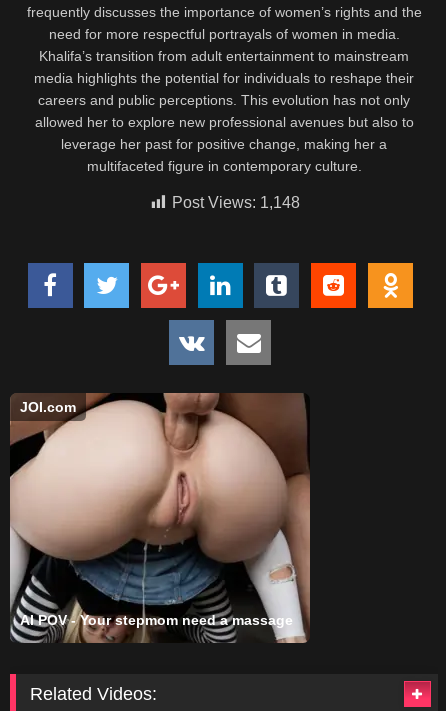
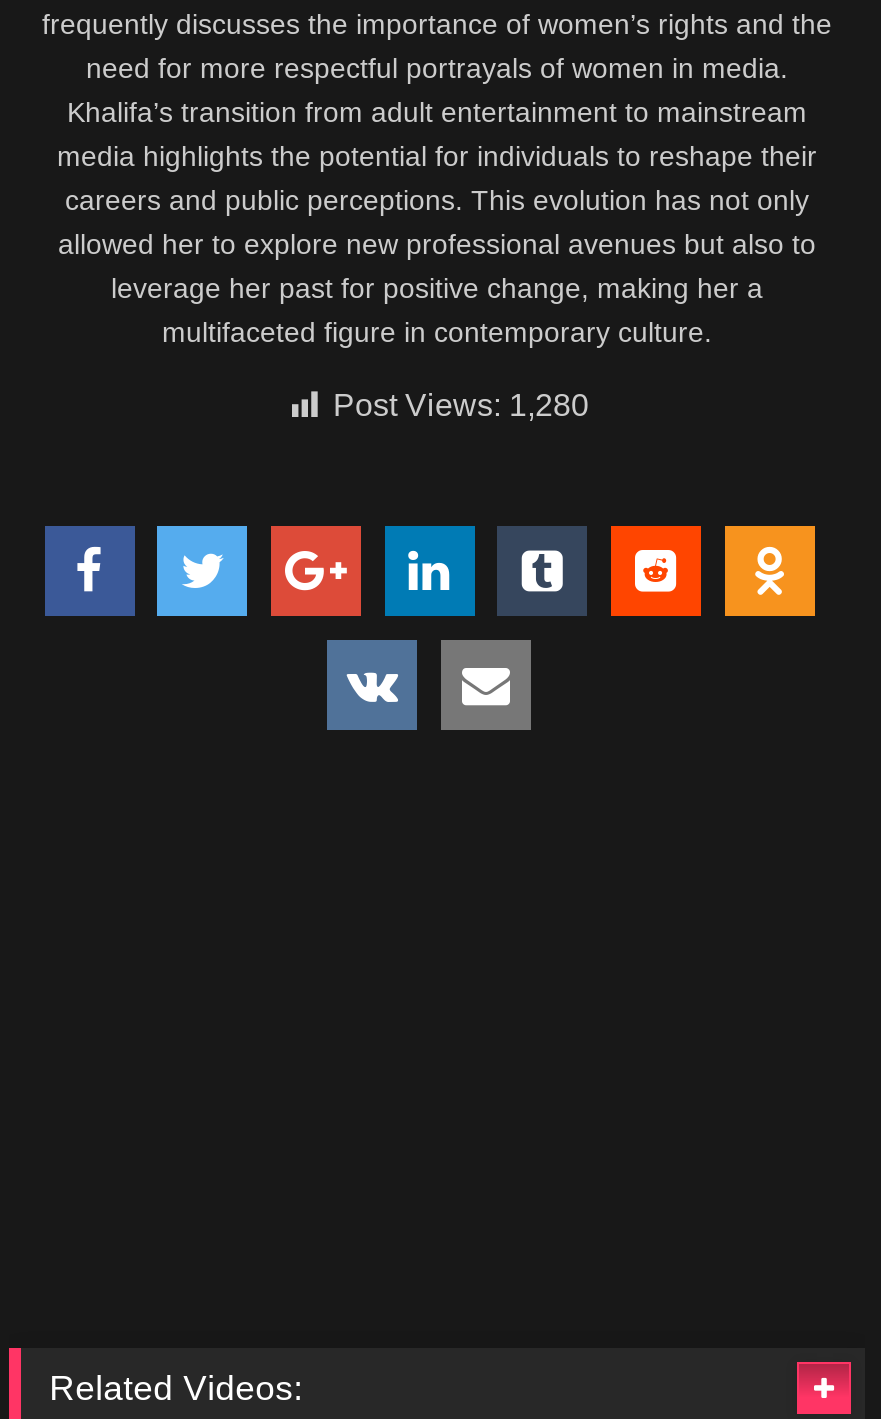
- Post Views: 1,148
+ Post Views: 1,280

- [image]
